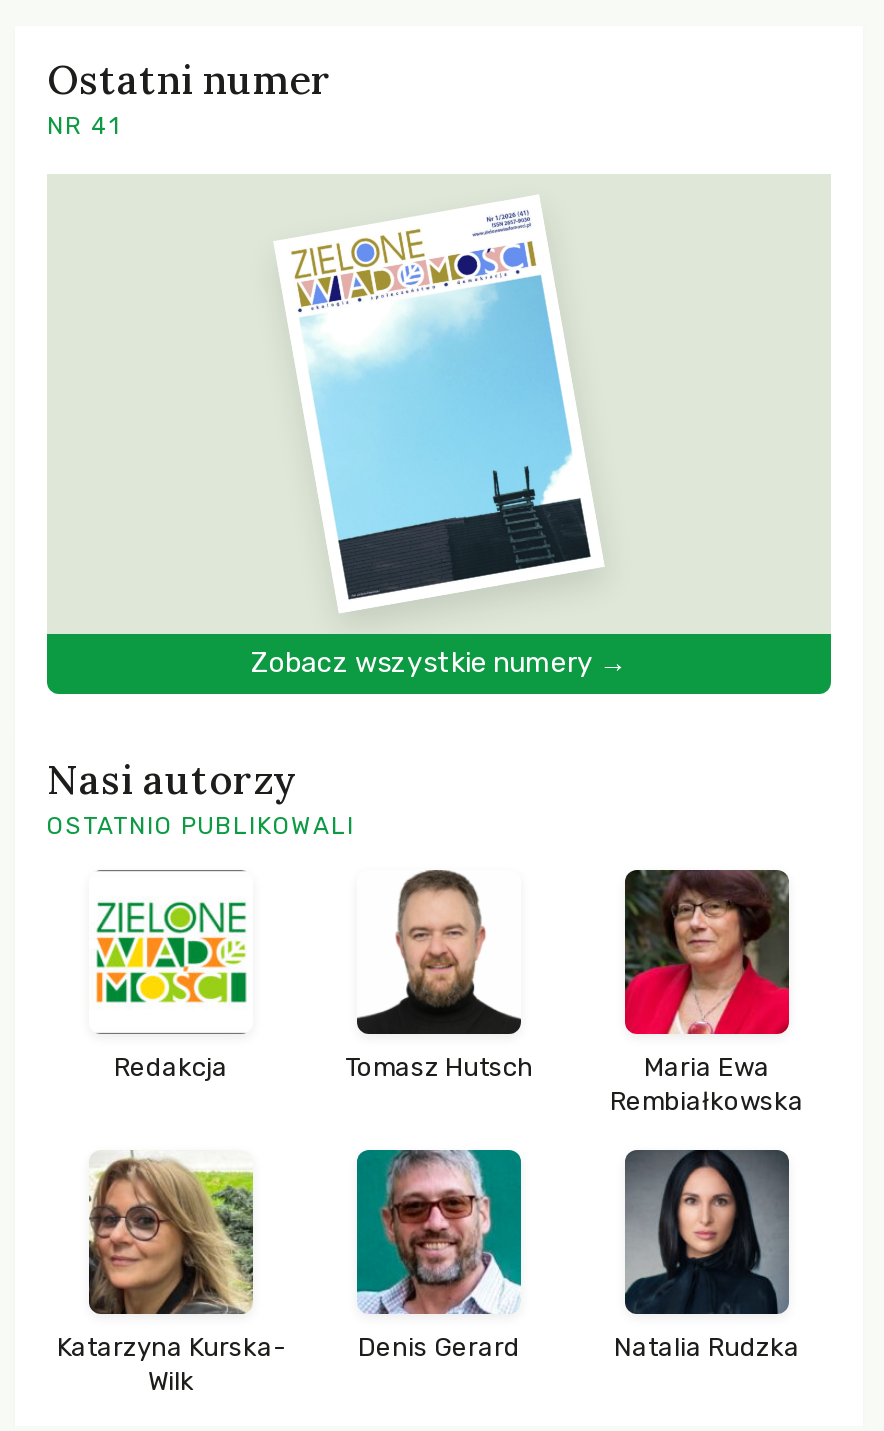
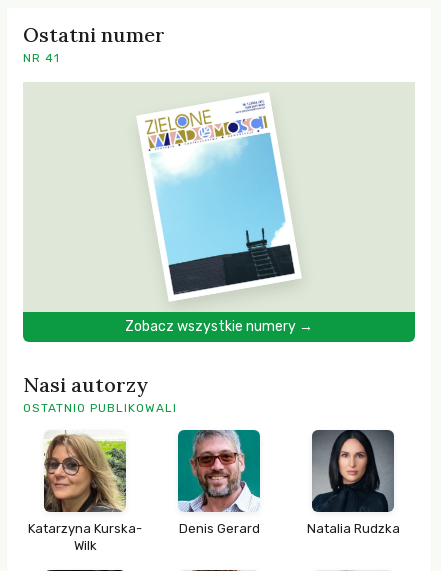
- [image]

- [image]
- Redakcja
- Tomasz Hutsch
- Maria Ewa
- Rembiałkowska

- [image]
